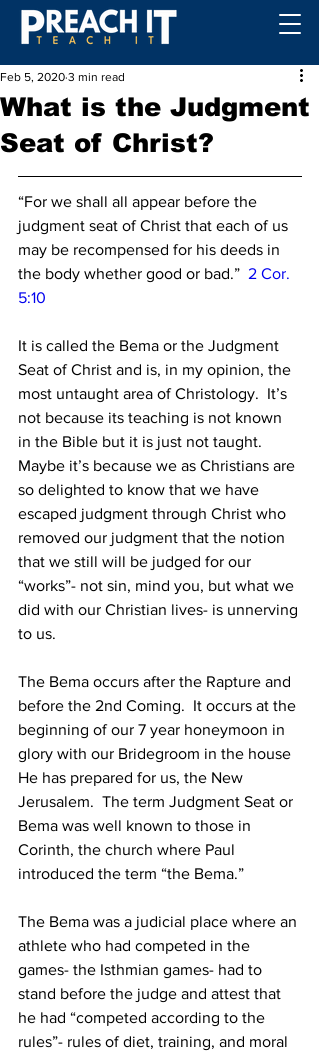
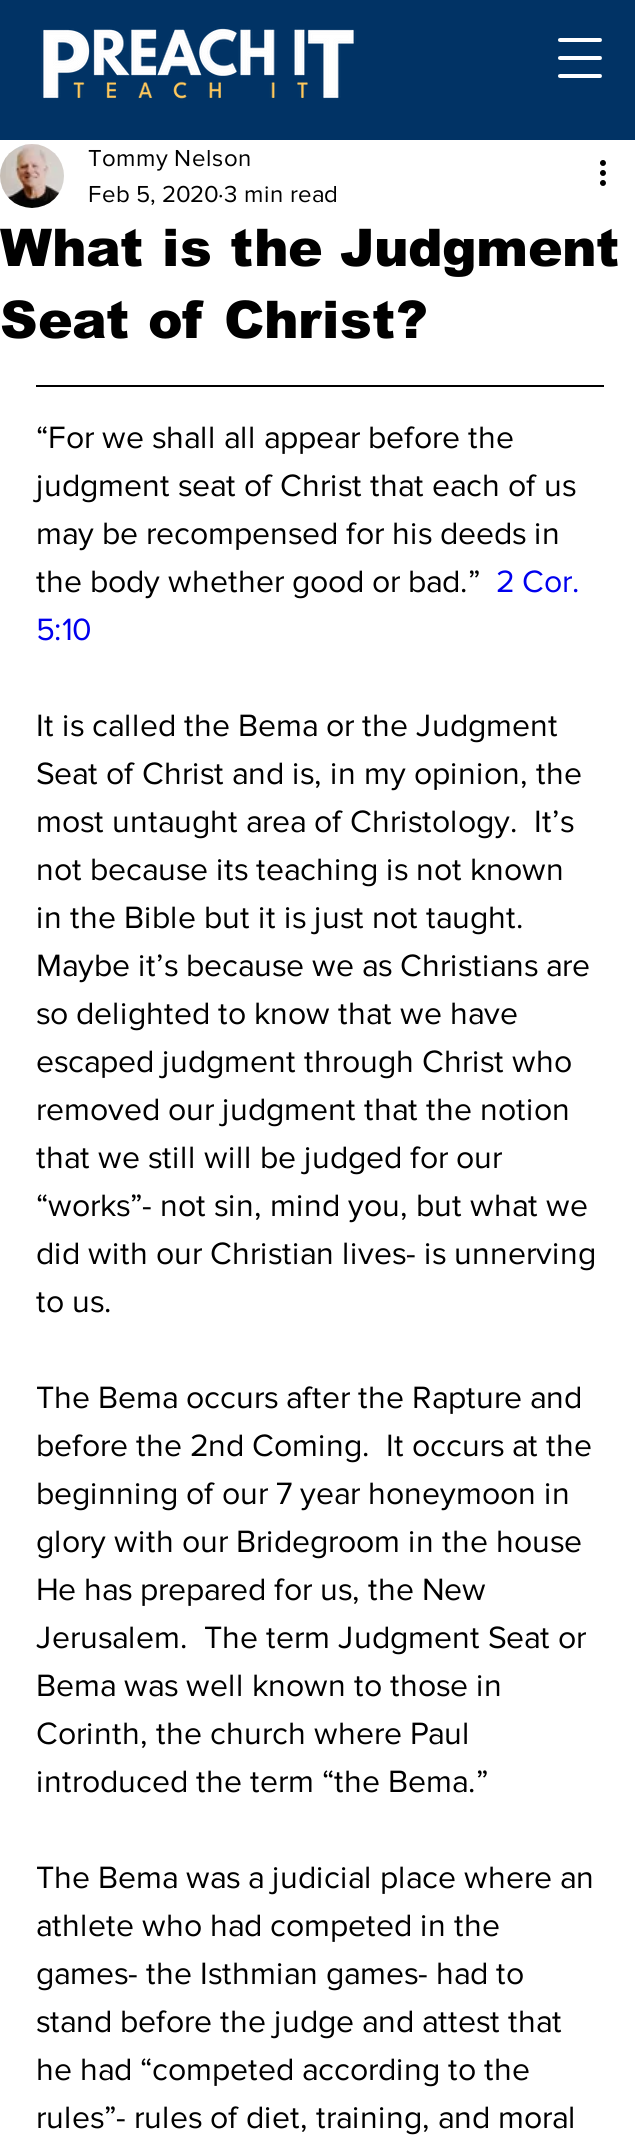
+ Tommy Nelson
